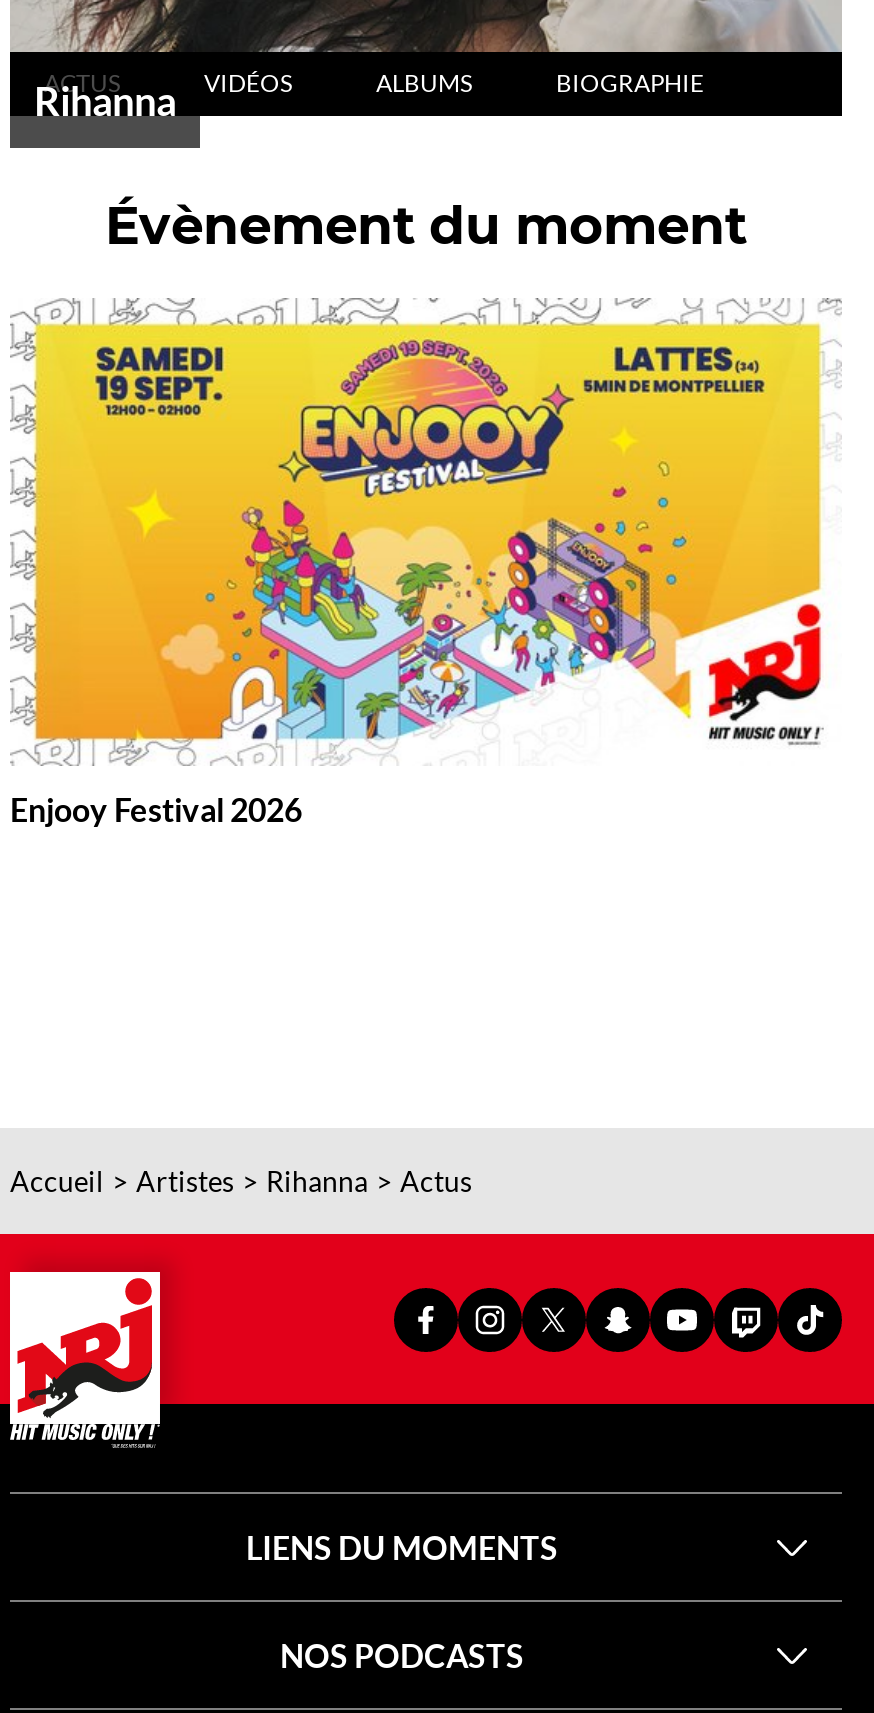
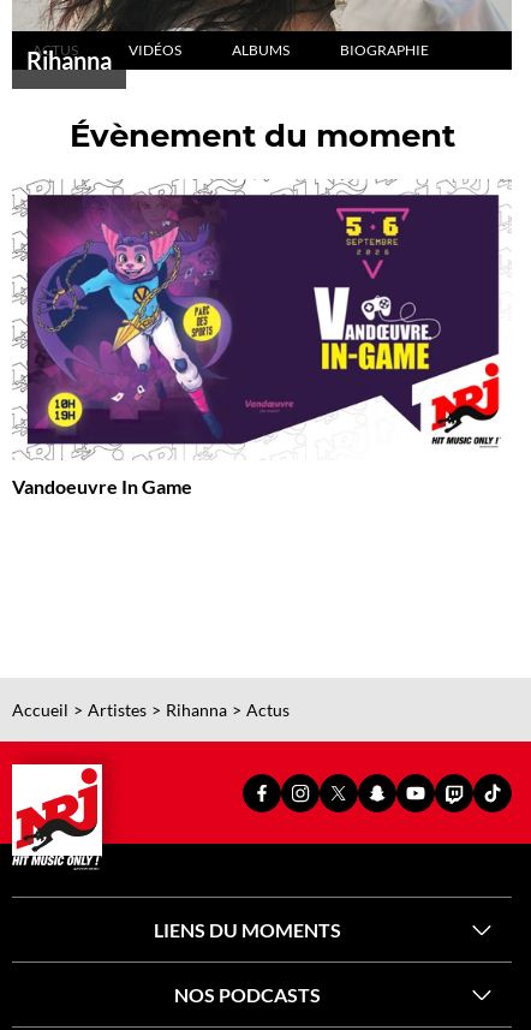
- [image]
- Enjooy Festival 2026
+ [image]
+ Vandoeuvre In Game
